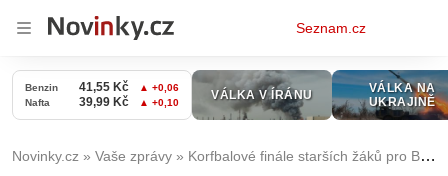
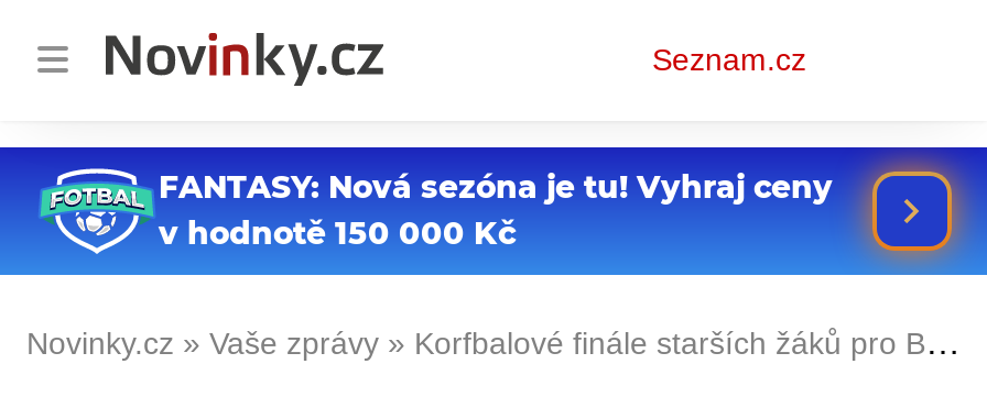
- [image]
+ [image]
